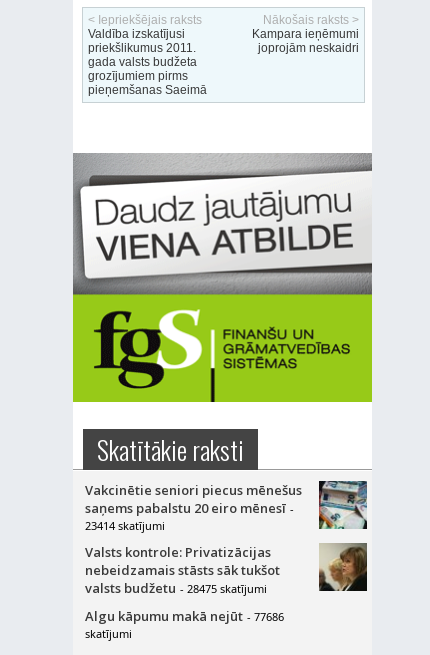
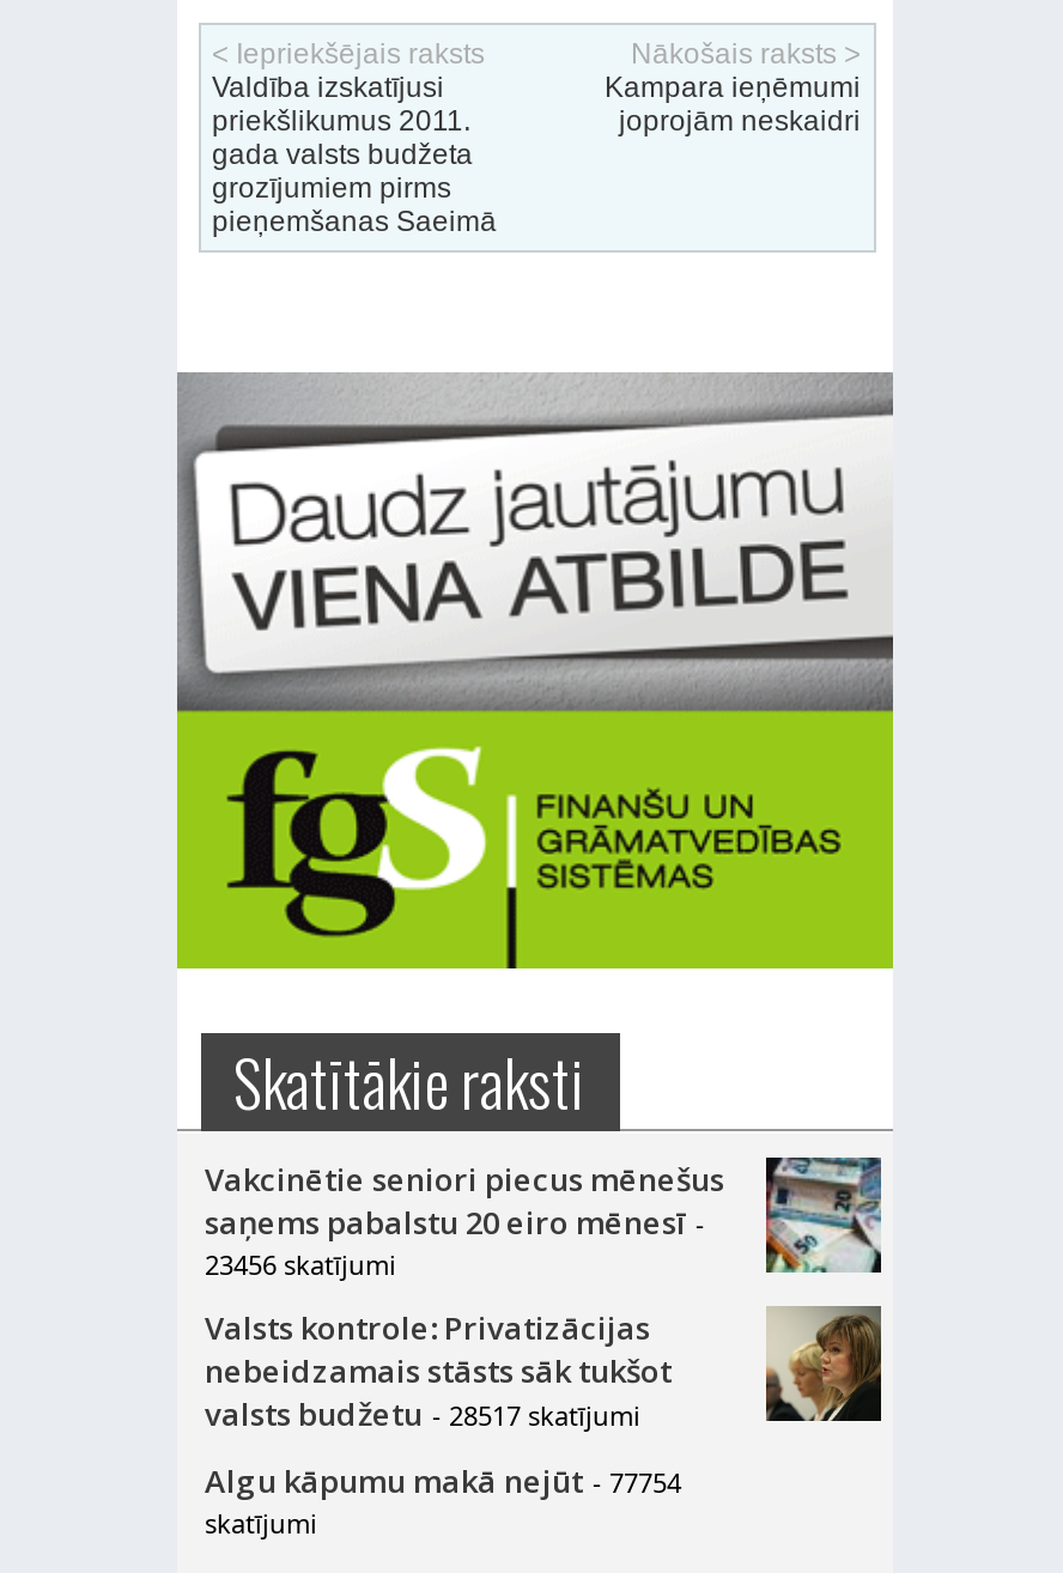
- 23414 skatījumi
+ 23456 skatījumi

- valsts budžetu - 28475 skatījumi
+ valsts budžetu - 28517 skatījumi

- Algu kāpumu makā nejūt - 77686
+ Algu kāpumu makā nejūt - 77754
